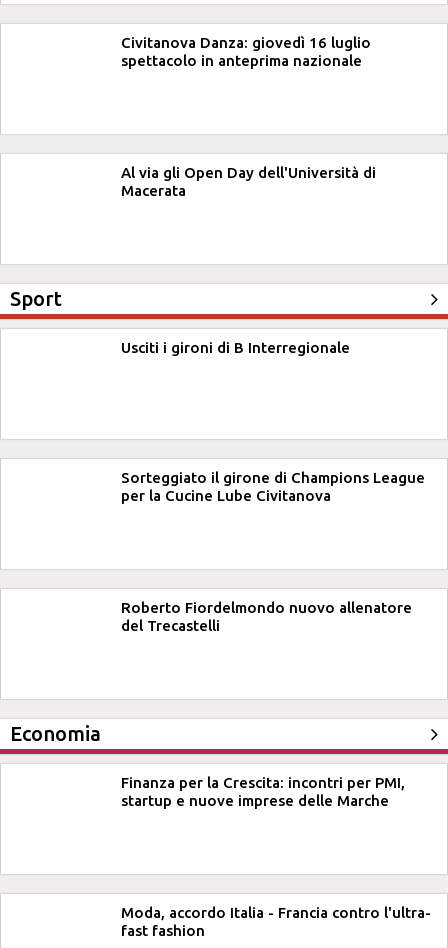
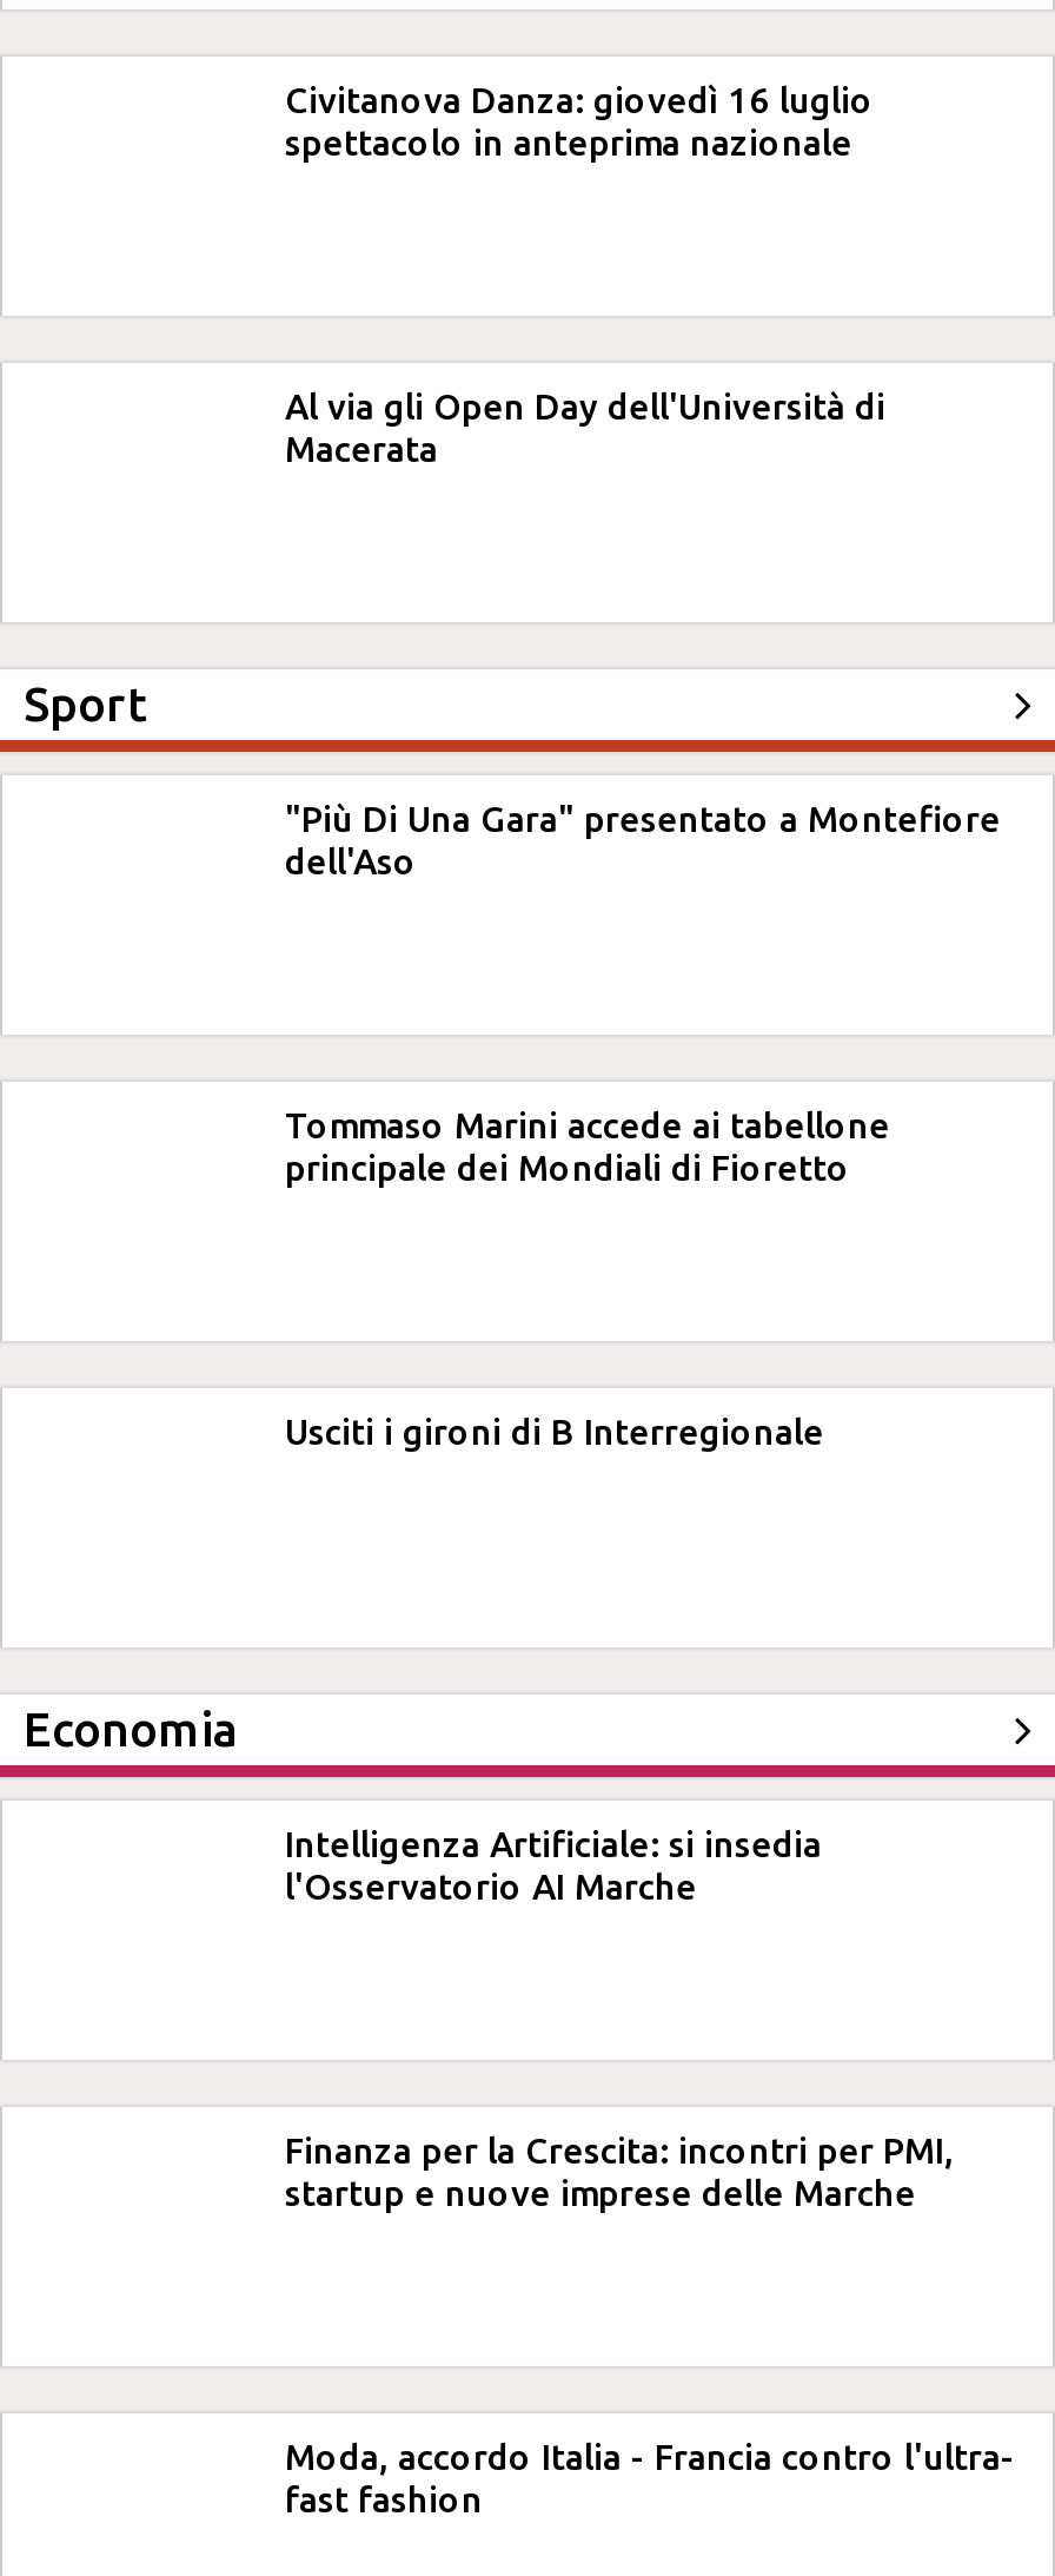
+ "Più Di Una Gara" presentato a Montefiore
+ dell'Aso

+ Tommaso Marini accede ai tabellone
+ principale dei Mondiali di Fioretto

moved down: Usciti i gironi di B Interregionale

- Sorteggiato il girone di Champions League
- per la Cucine Lube Civitanova

- Roberto Fiordelmondo nuovo allenatore
- del Trecastelli

+ Intelligenza Artificiale: si insedia
+ l'Osservatorio AI Marche
